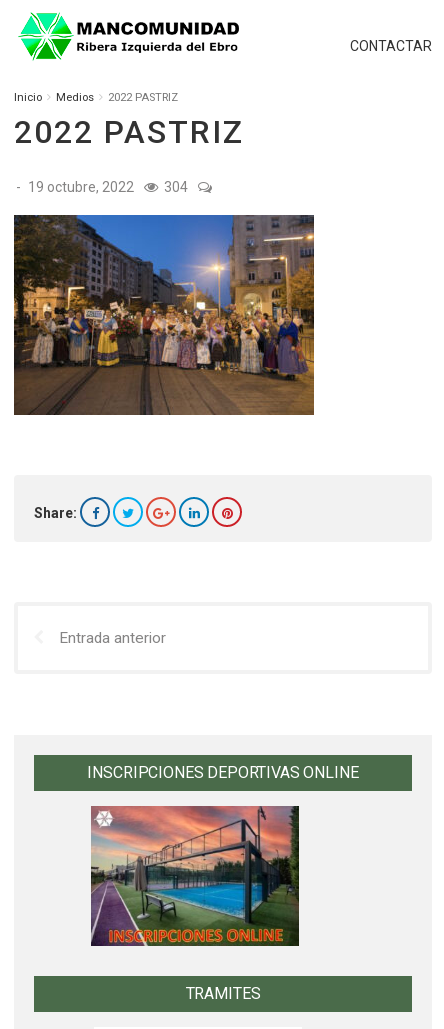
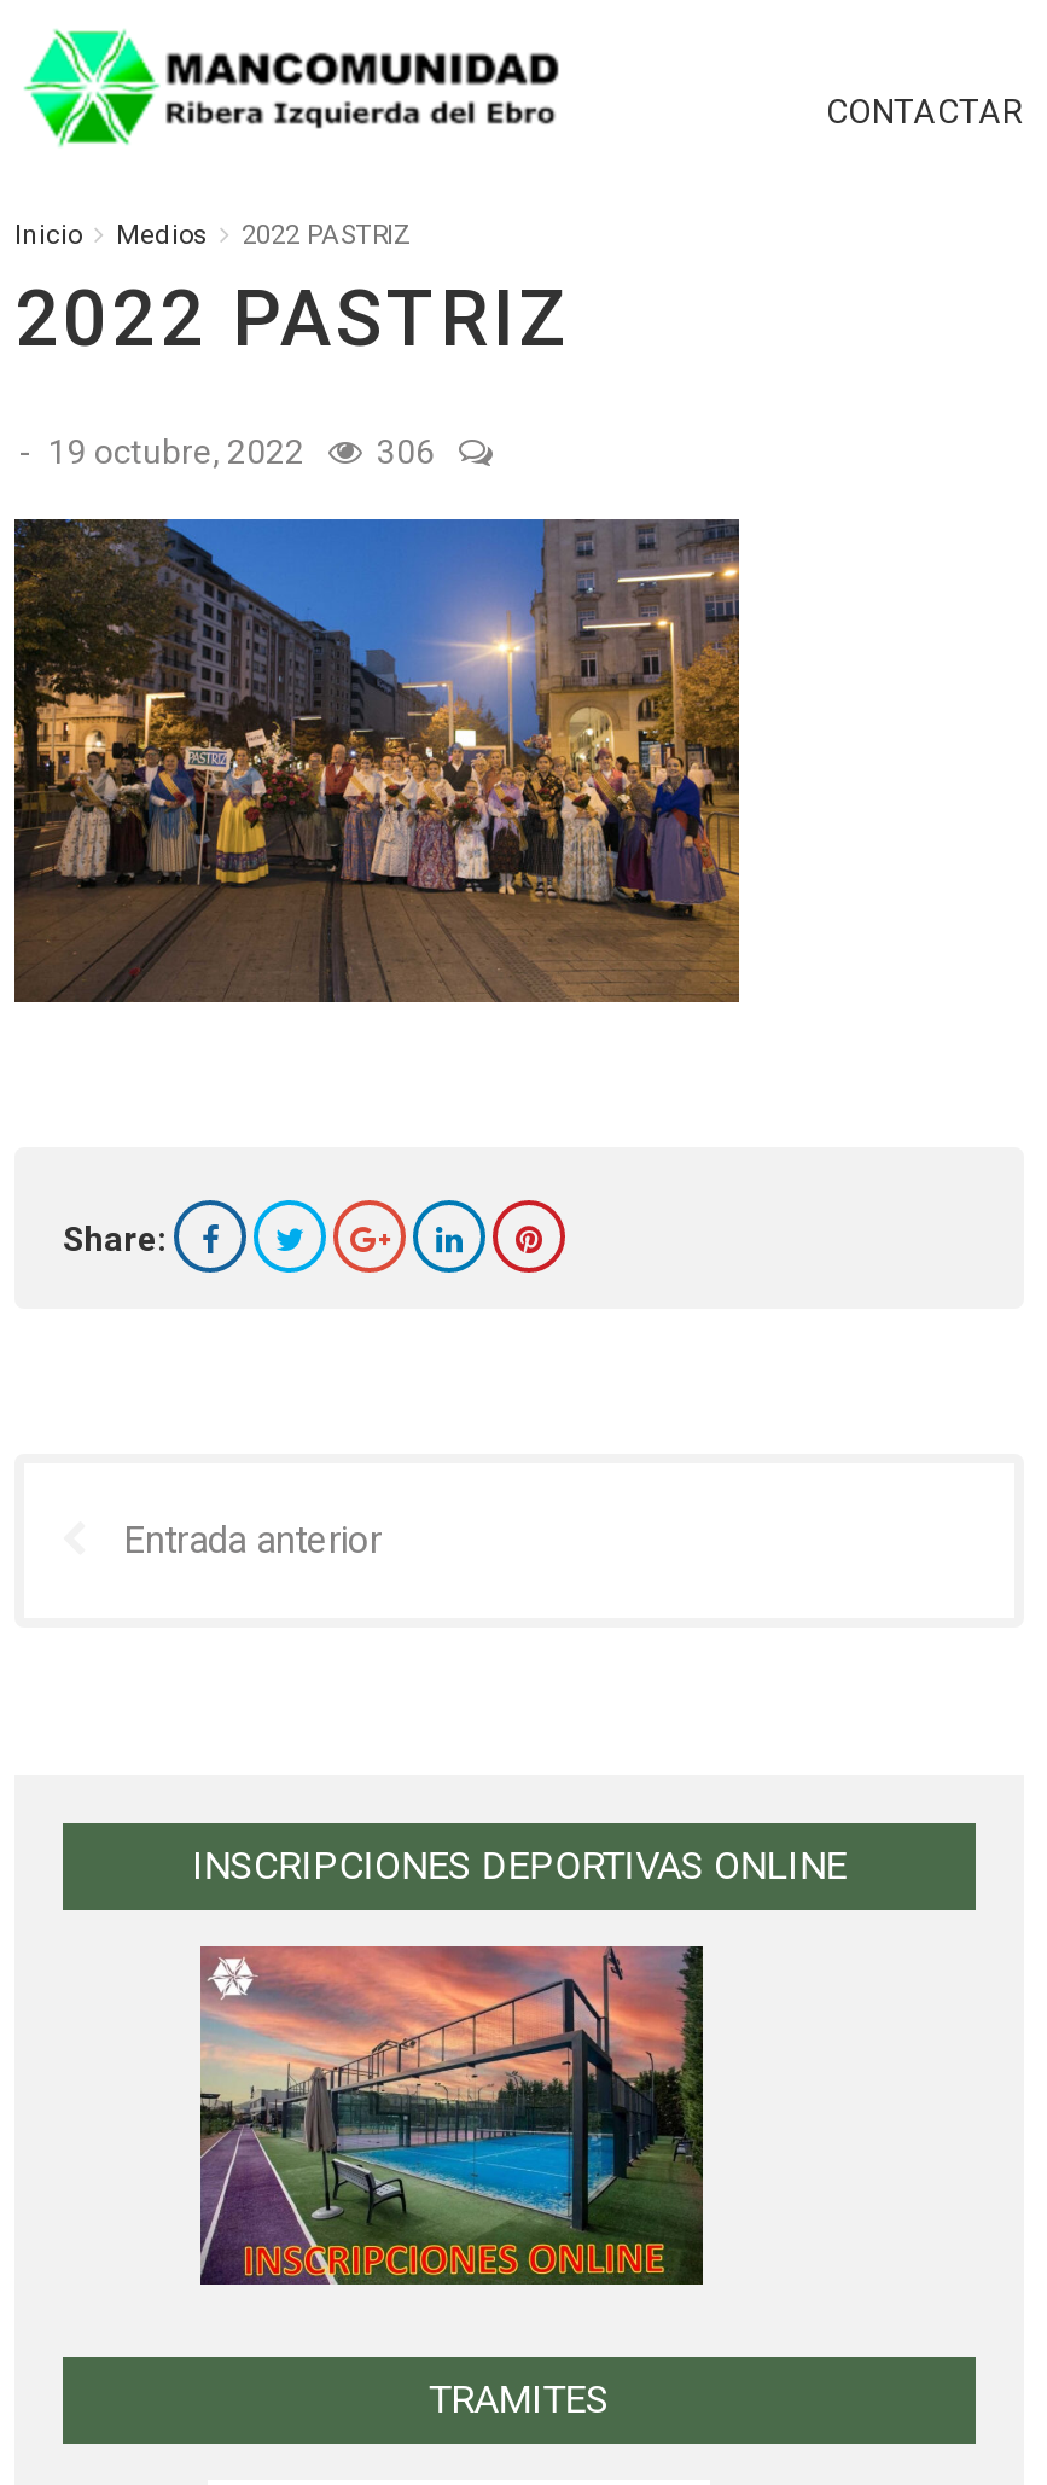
- - 19 octubre, 2022 304
+ - 19 octubre, 2022 306
